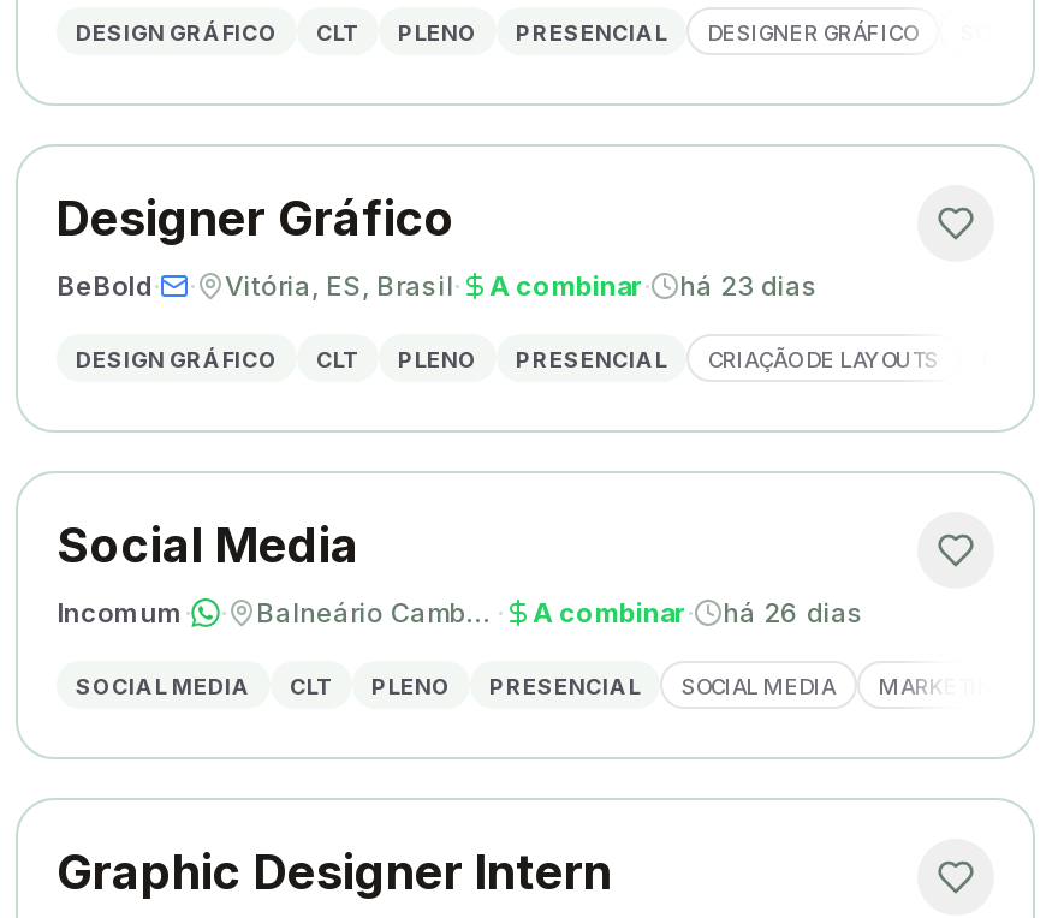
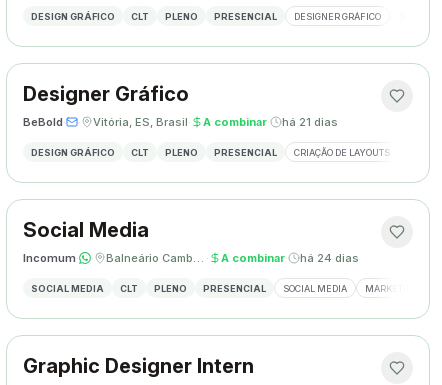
- há 23 dias
+ há 21 dias

- há 26 dias
+ há 24 dias
